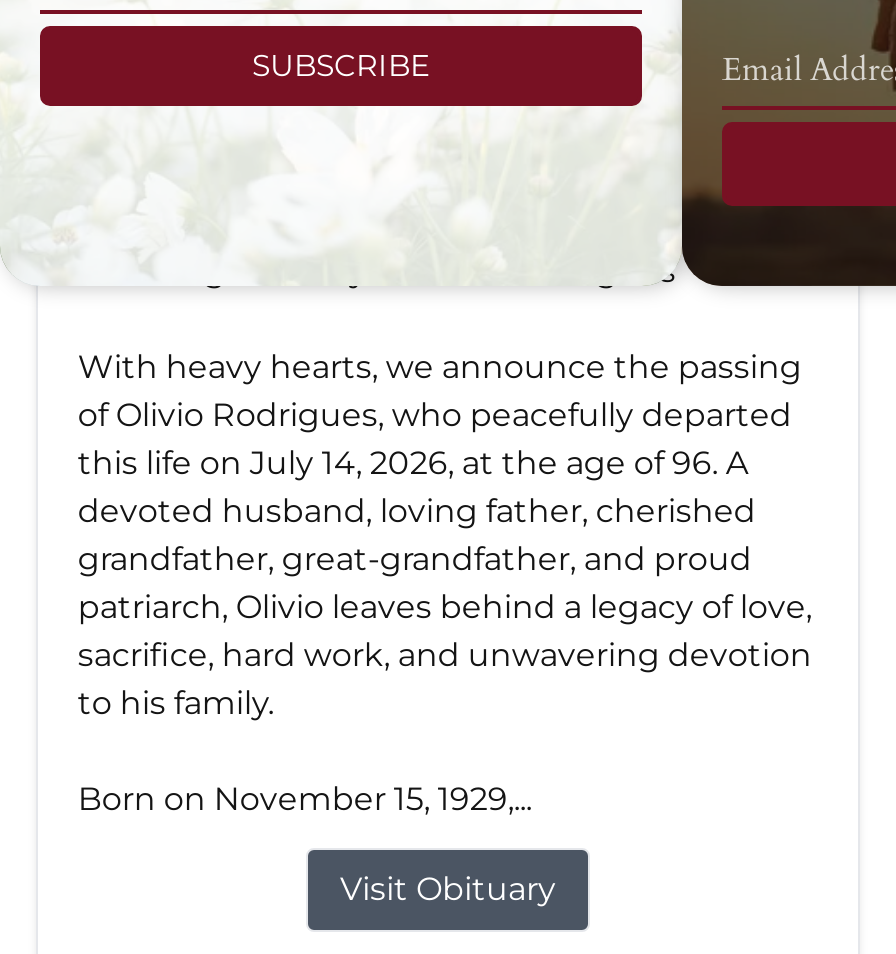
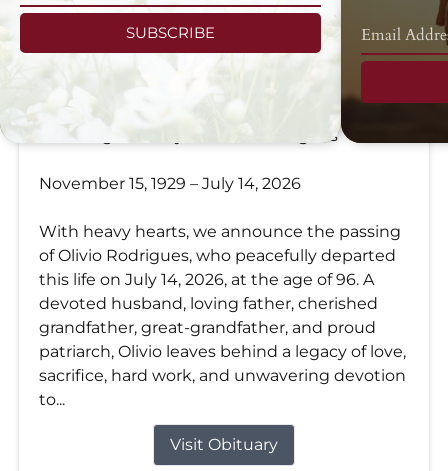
+ November 15, 1929 – July 14, 2026

moved down: With heavy hearts, we announce the passing | of Olivio Rodrigues, who peacefully departed | this life on July 14, 2026, at the age of 96. A | devoted husband, loving father, cherished | grandfather, great-grandfather, and proud | patriarch, Olivio leaves behind a legacy of love, | sacrifice, hard work, and unwavering devotion

- to his family.
- Born on November 15, 1929,...
+ to...
